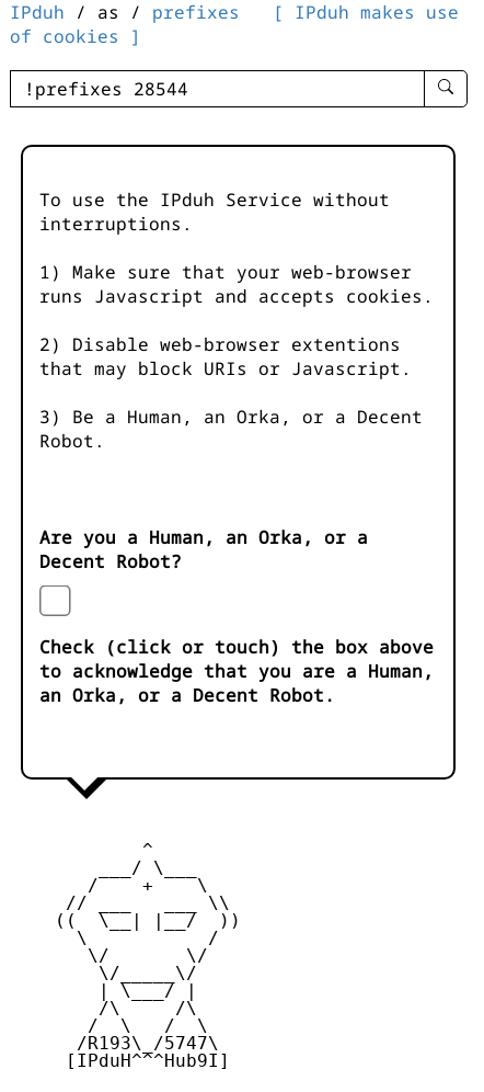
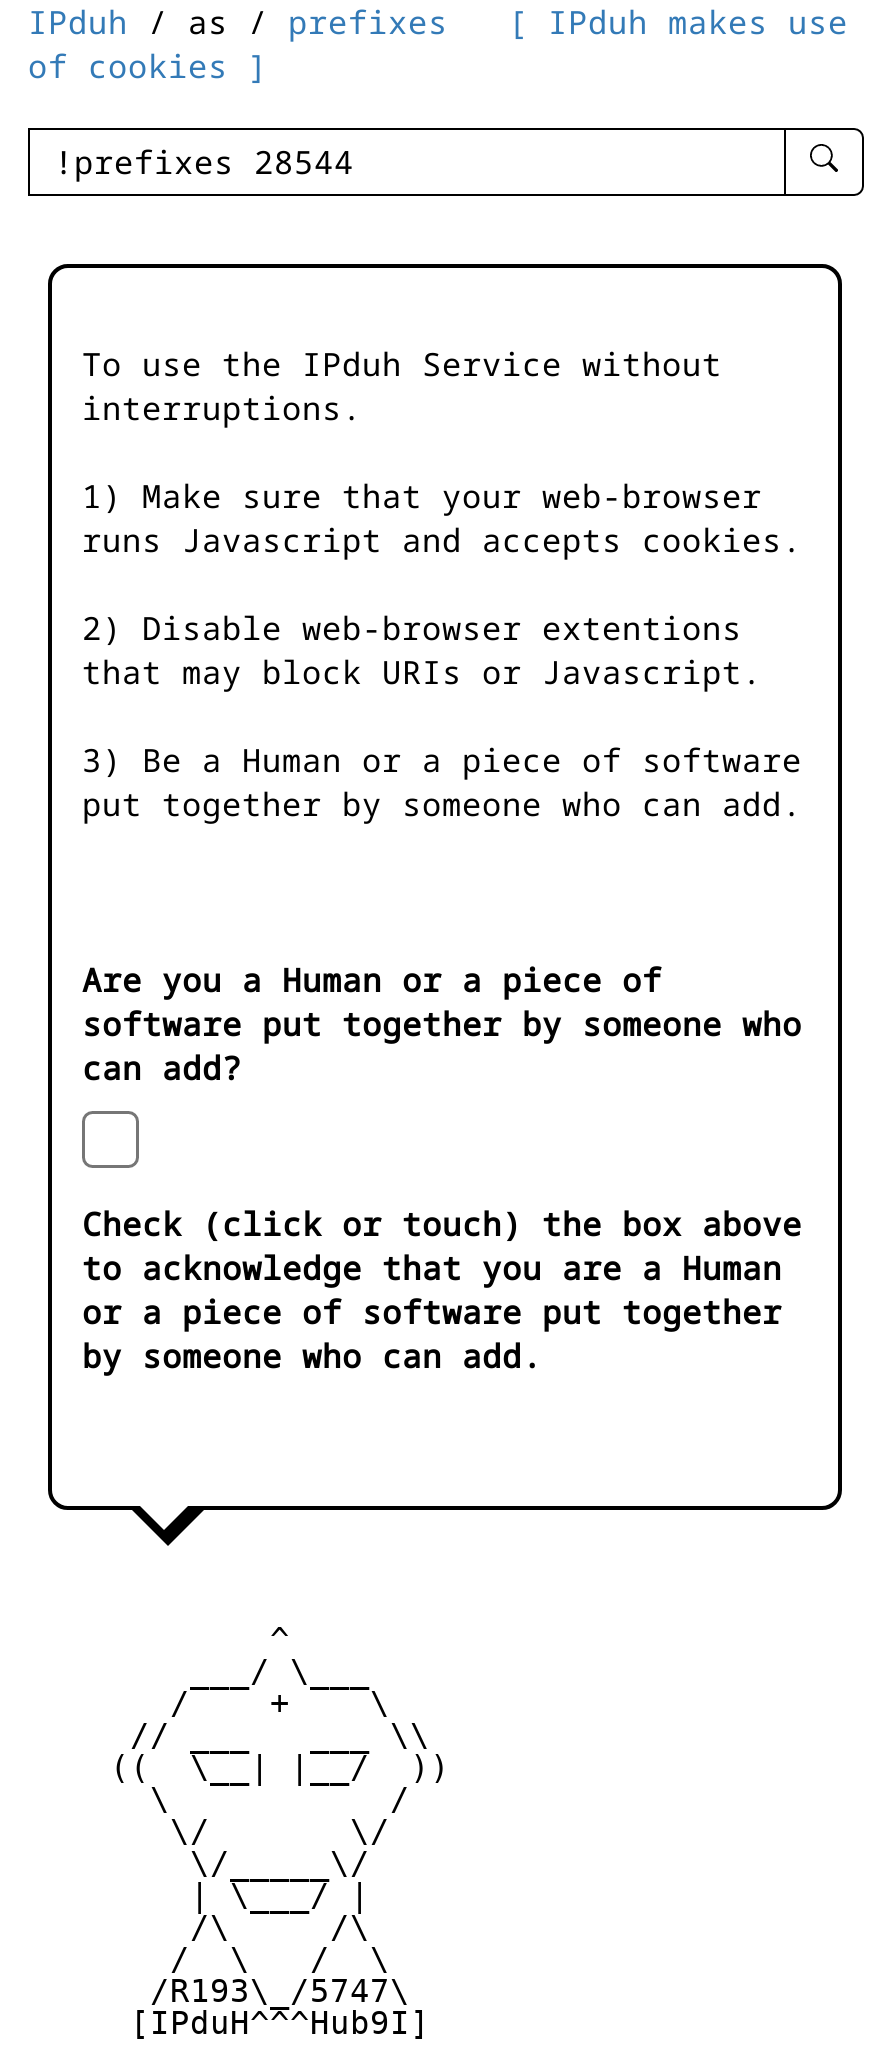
- 3) Be a Human, an Orka, or a Decent
- Robot.
+ 3) Be a Human or a piece of software
+ put together by someone who can add.

- Are you a Human, an Orka, or a
- Decent Robot?
+ Are you a Human or a piece of
+ software put together by someone who
+ can add?

- to acknowledge that you are a Human,
- an Orka, or a Decent Robot.
+ to acknowledge that you are a Human
+ or a piece of software put together
+ by someone who can add.
